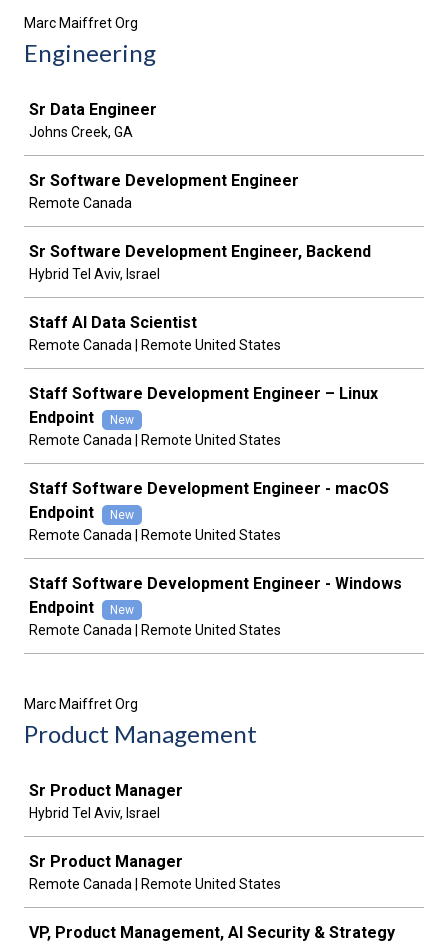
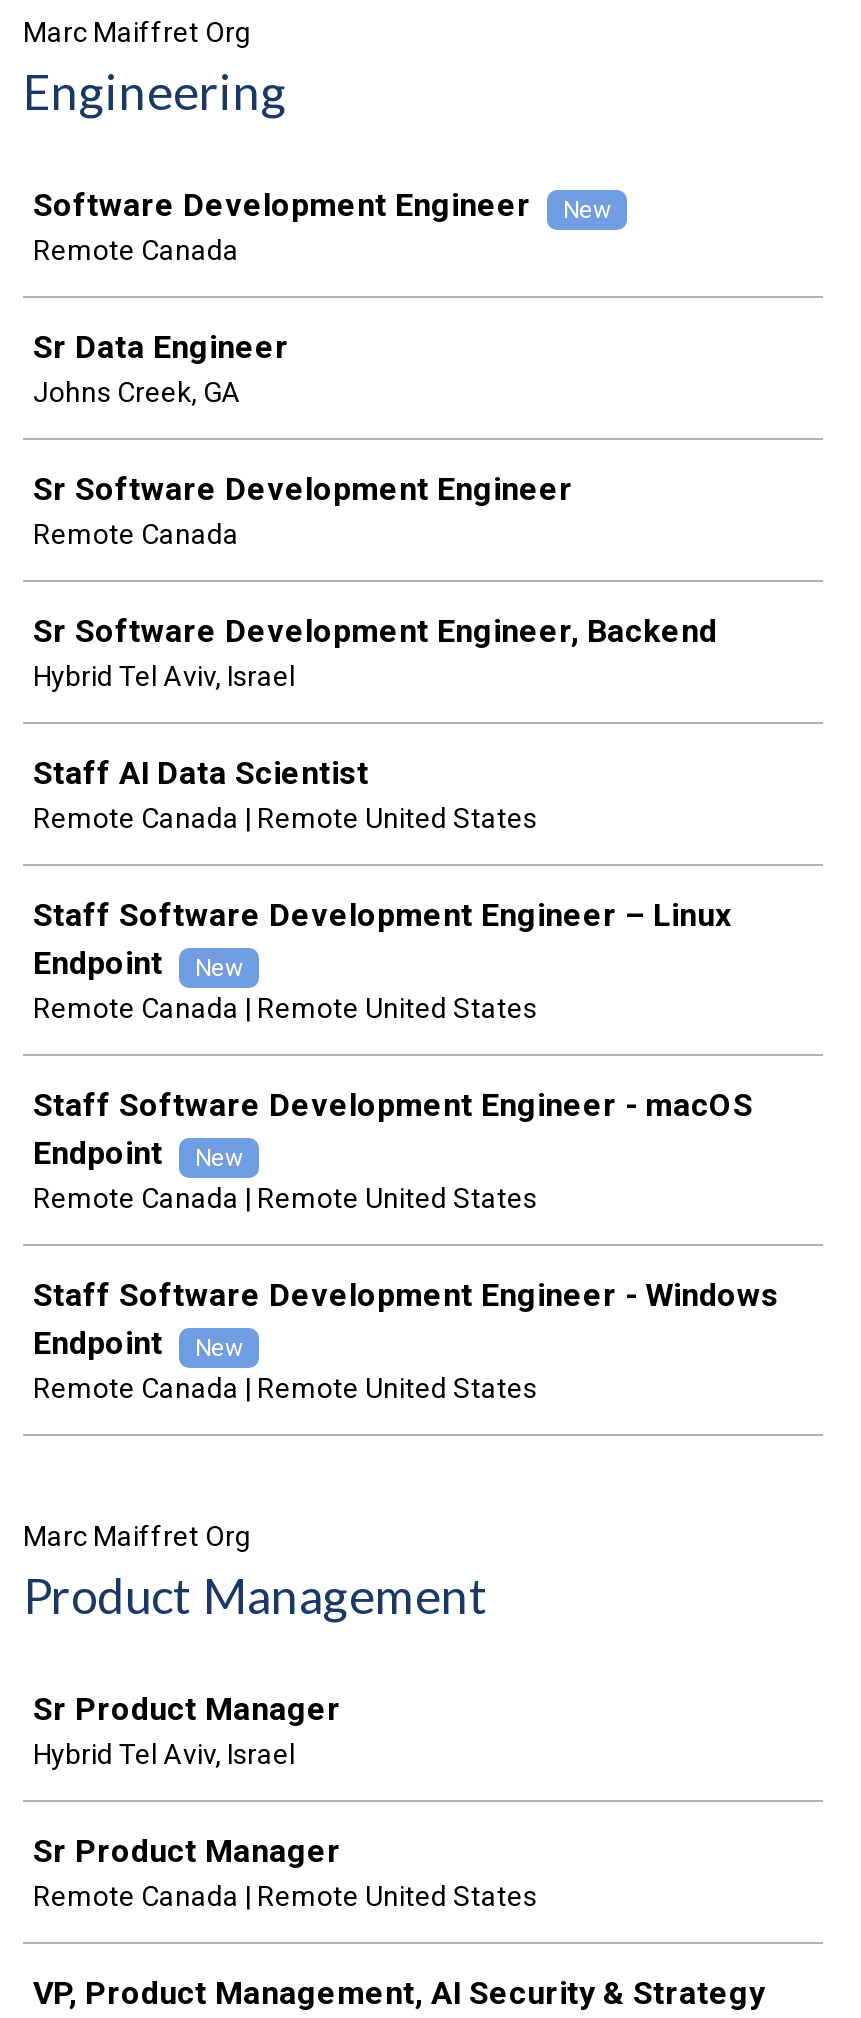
+ Software Development Engineer
+ New
+ Remote Canada
